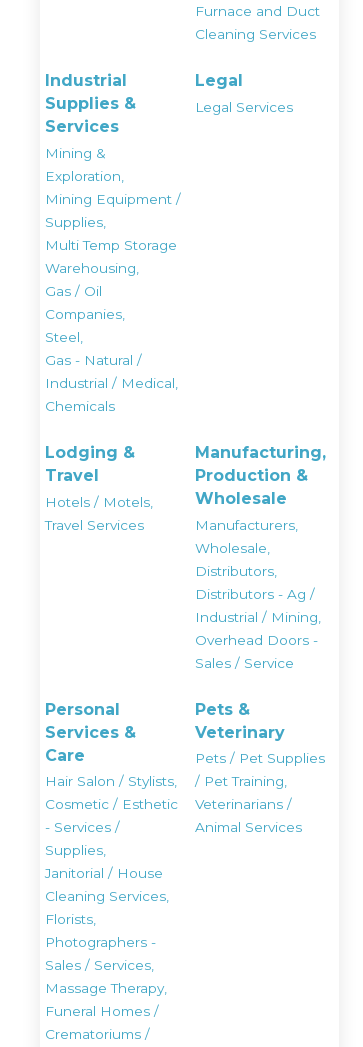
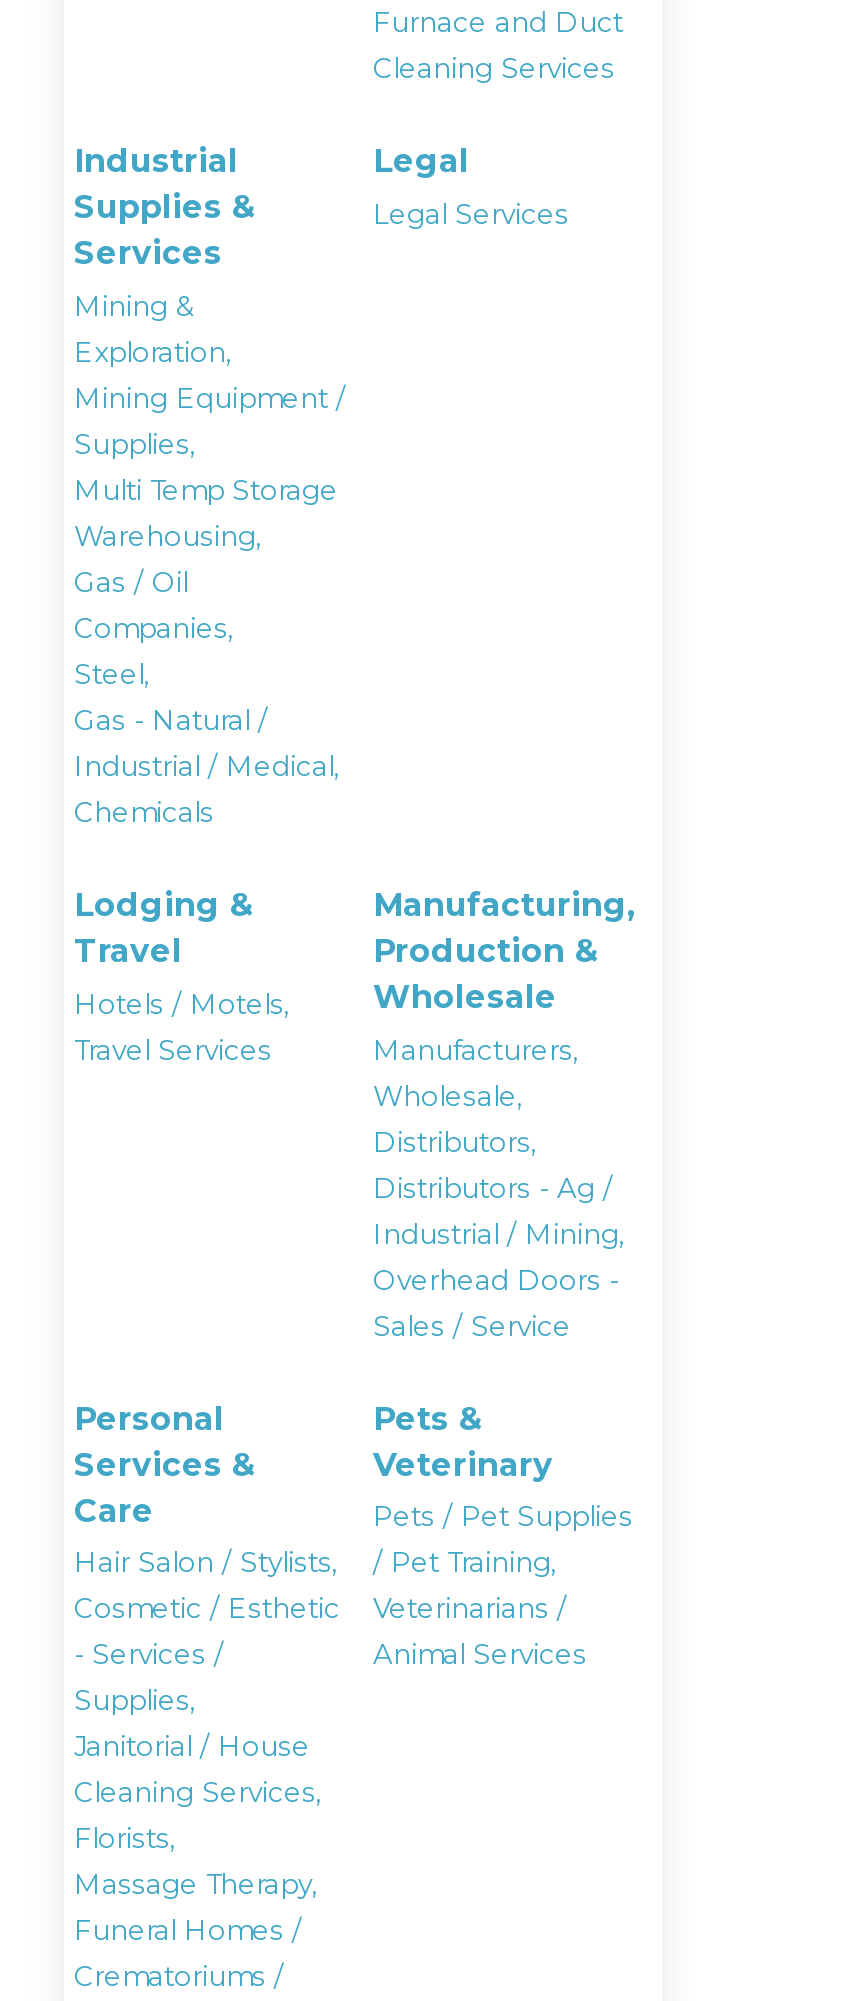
- Photographers -
- Sales / Services,
